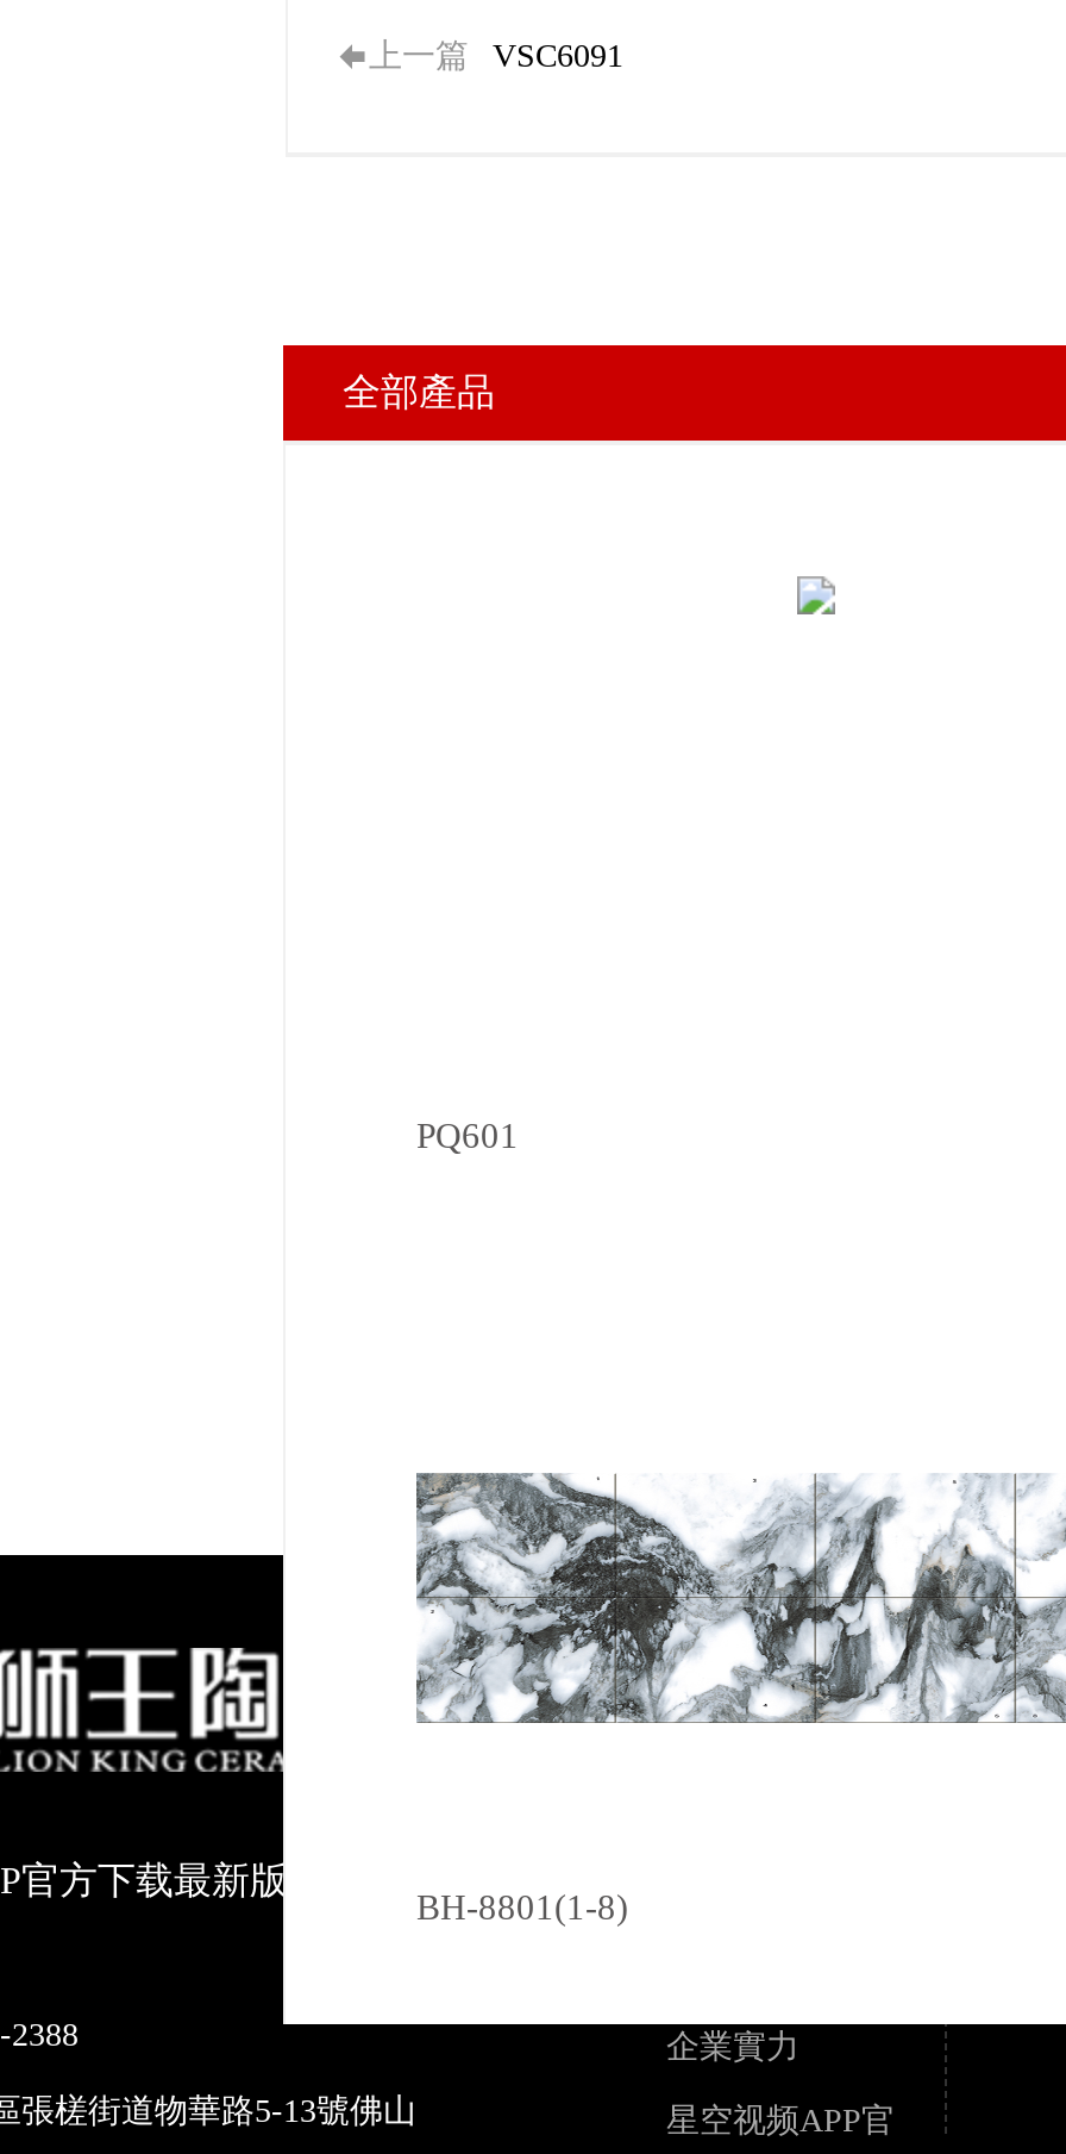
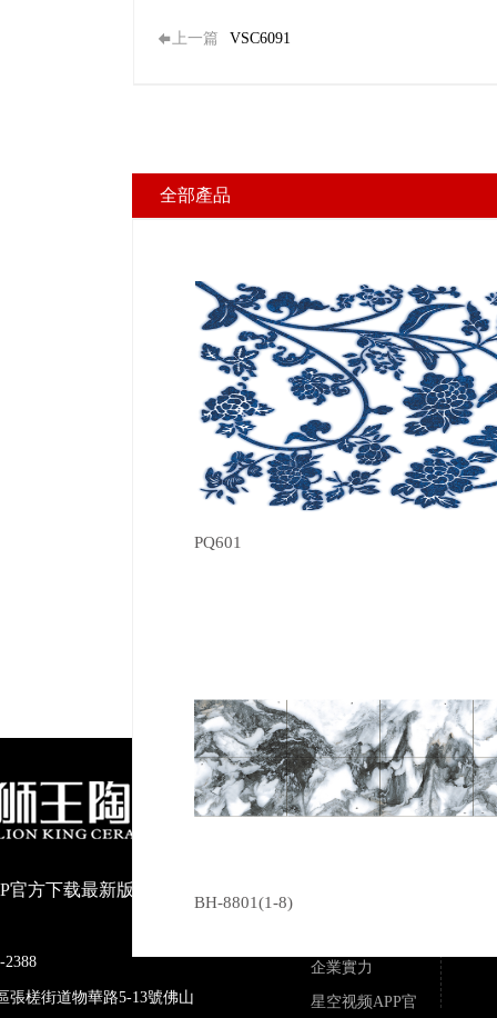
+ [image]
